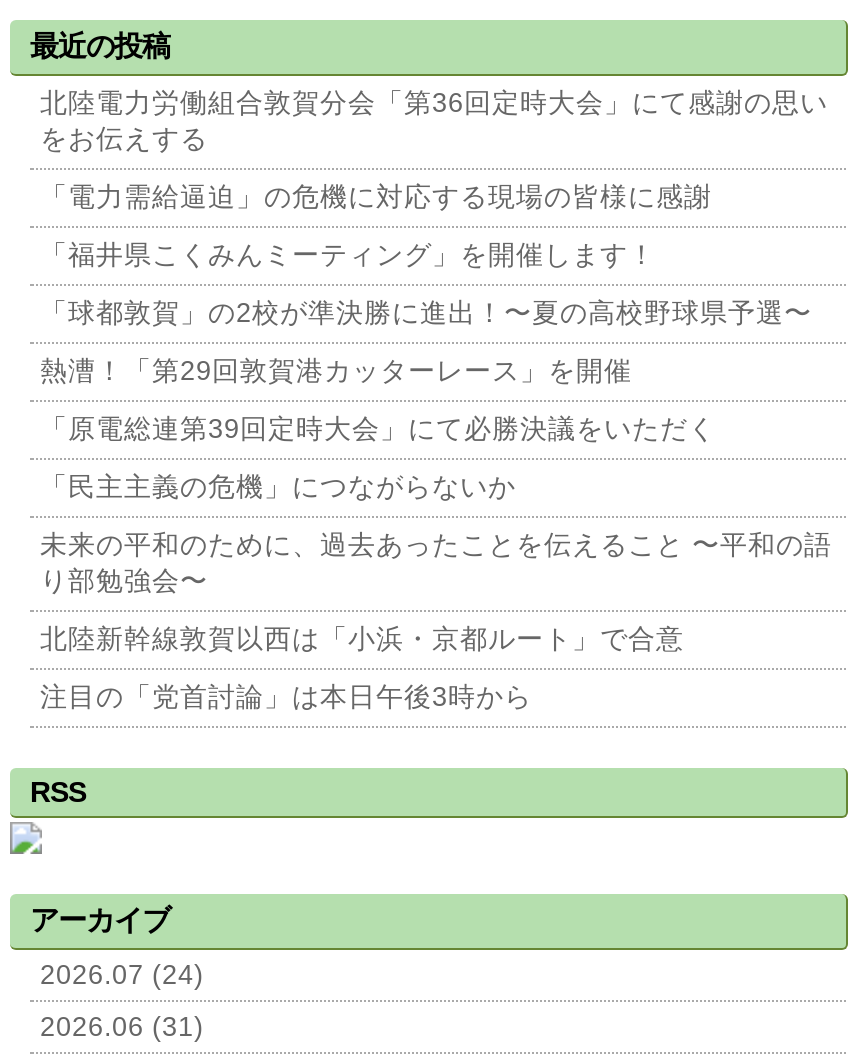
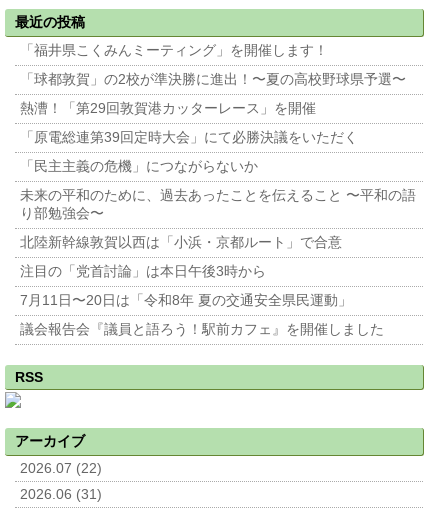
- 北陸電力労働組合敦賀分会「第36回定時大会」にて感謝の思い
- をお伝えする
- 「電力需給逼迫」の危機に対応する現場の皆様に感謝

moved up: 「福井県こくみんミーティング」を開催します！ | 「球都敦賀」の2校が準決勝に進出！〜夏の高校野球県予選〜 | 熱漕！「第29回敦賀港カッターレース」を開催 | ... | 北陸新幹線敦賀以西は「小浜・京都ルート」で合意 | 注目の「党首討論」は本日午後3時から

+ 7月11日〜20日は「令和8年 夏の交通安全県民運動」
+ 議会報告会『議員と語ろう！駅前カフェ』を開催しました

- 2026.07 (24)
+ 2026.07 (22)
